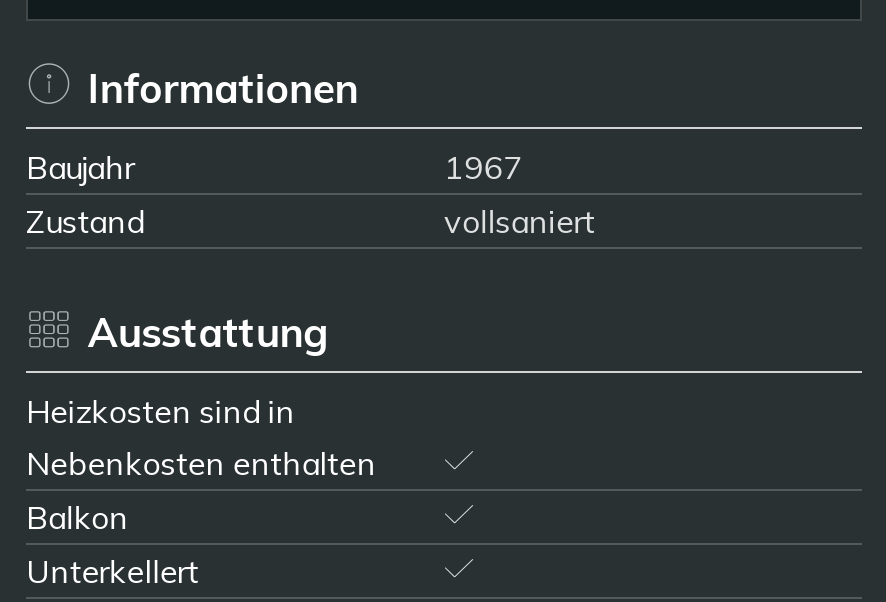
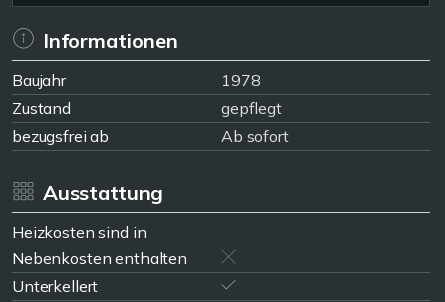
- 1967
+ 1978

- vollsaniert
+ gepflegt
+ bezugsfrei ab
+ Ab sofort

moved down: Ausstattung | Heizkosten sind in | Nebenkosten enthalten

- Balkon
